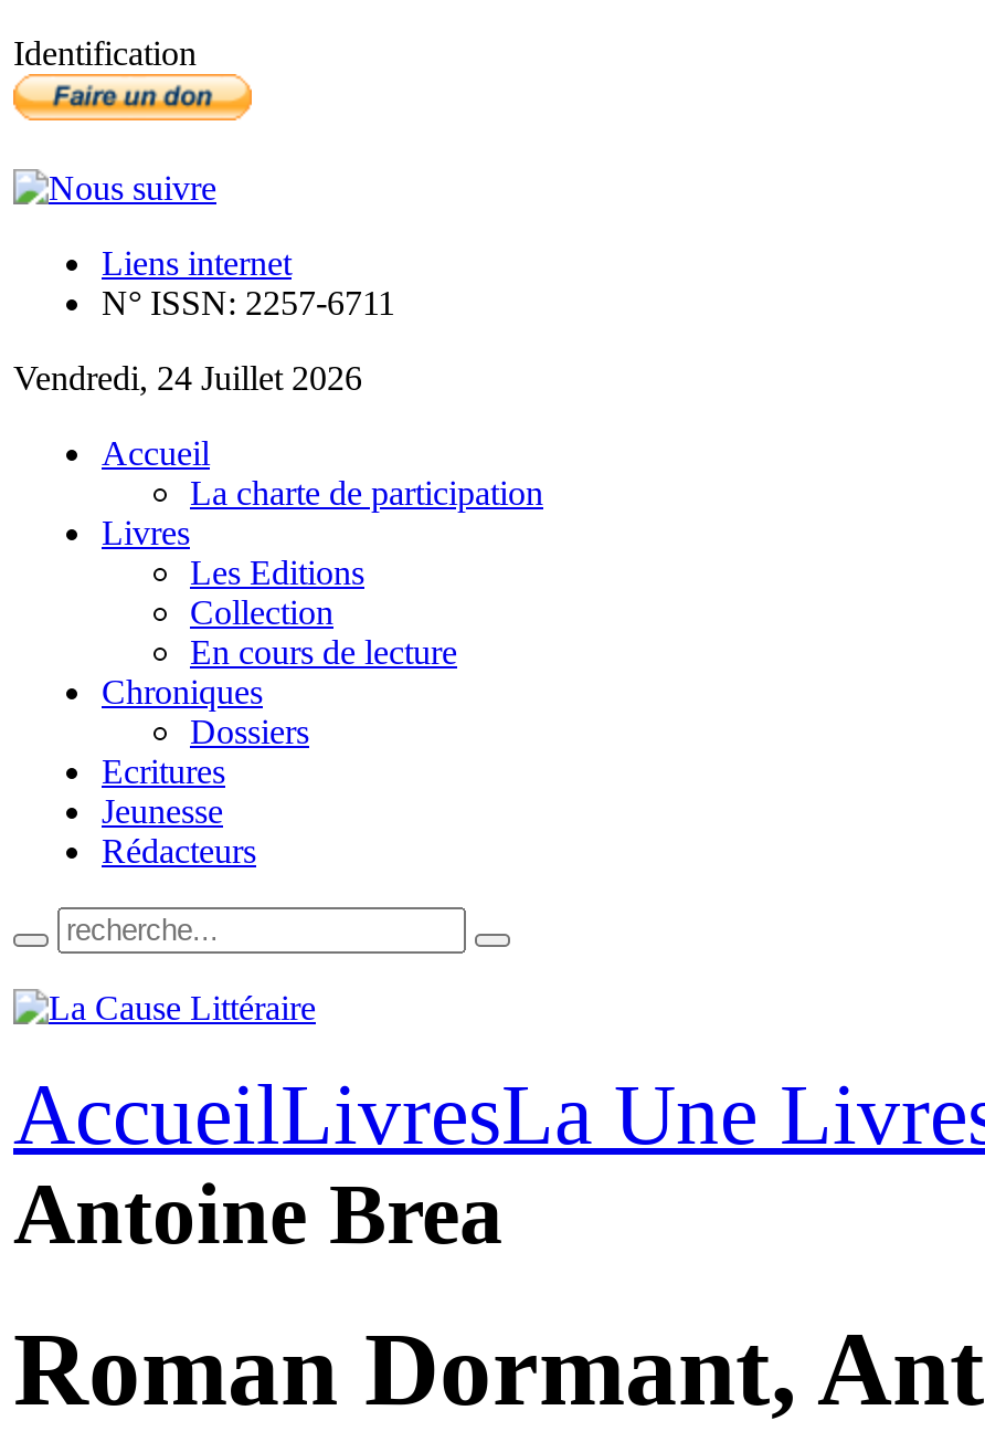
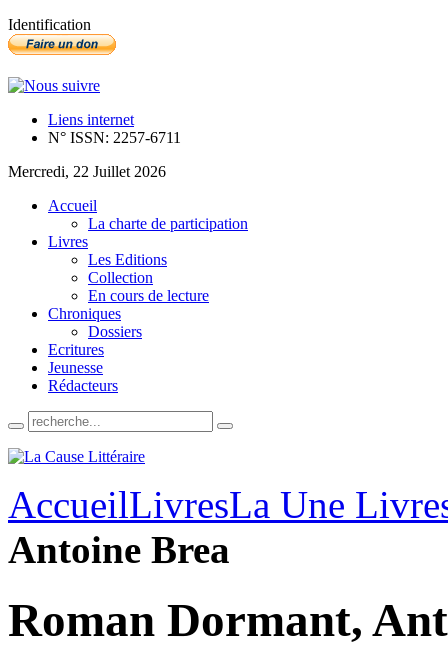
- Vendredi, 24 Juillet 2026
+ Mercredi, 22 Juillet 2026
